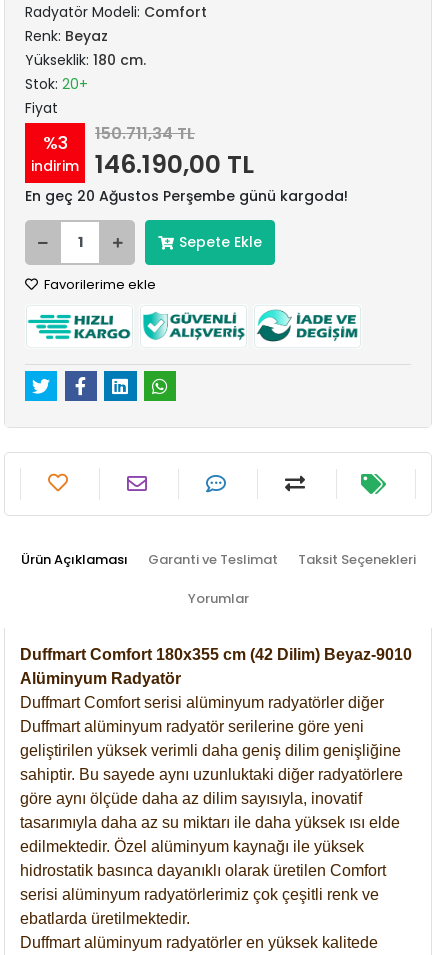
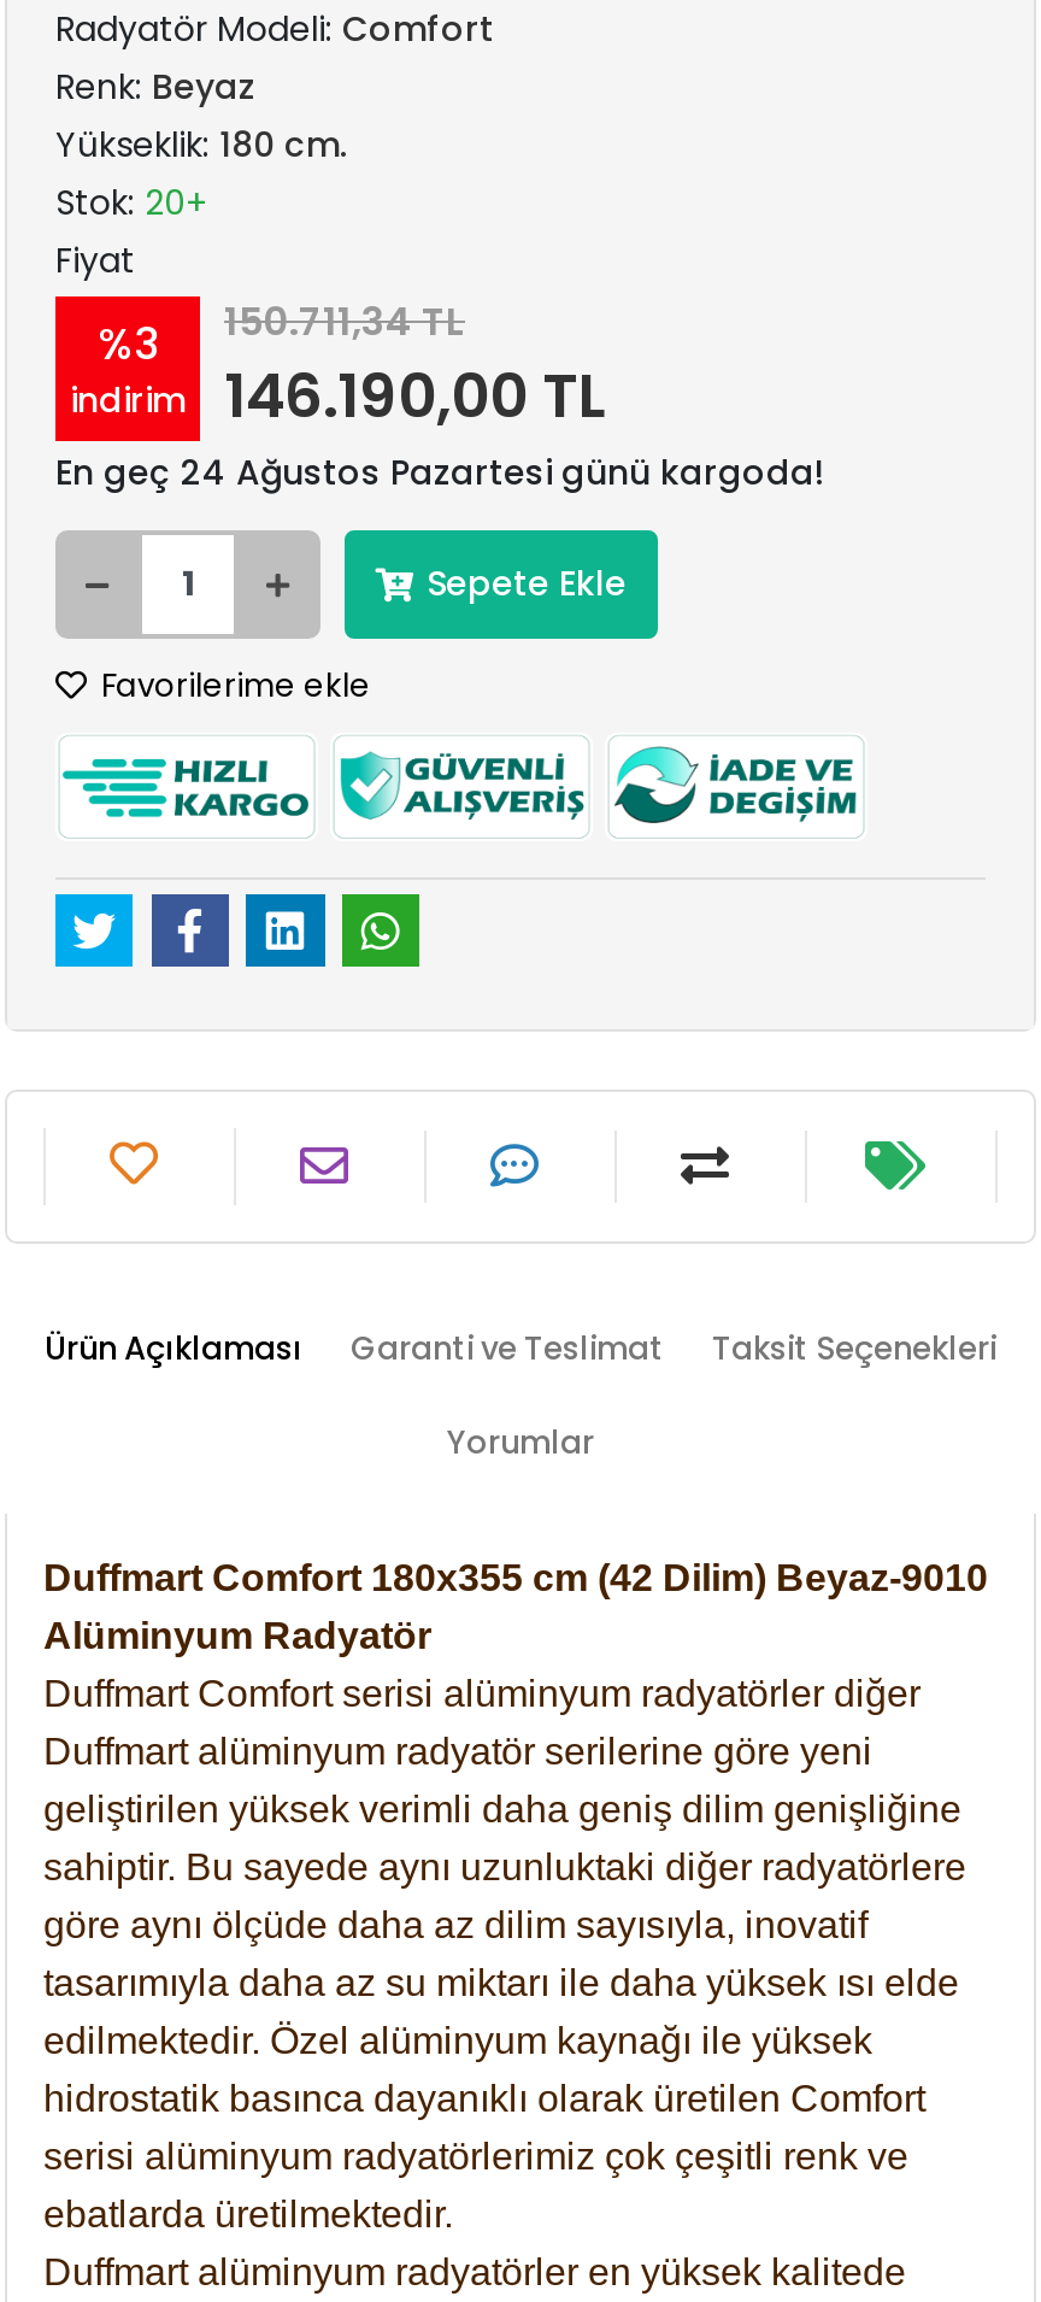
- En geç 20 Ağustos Perşembe günü kargoda!
+ En geç 24 Ağustos Pazartesi günü kargoda!
